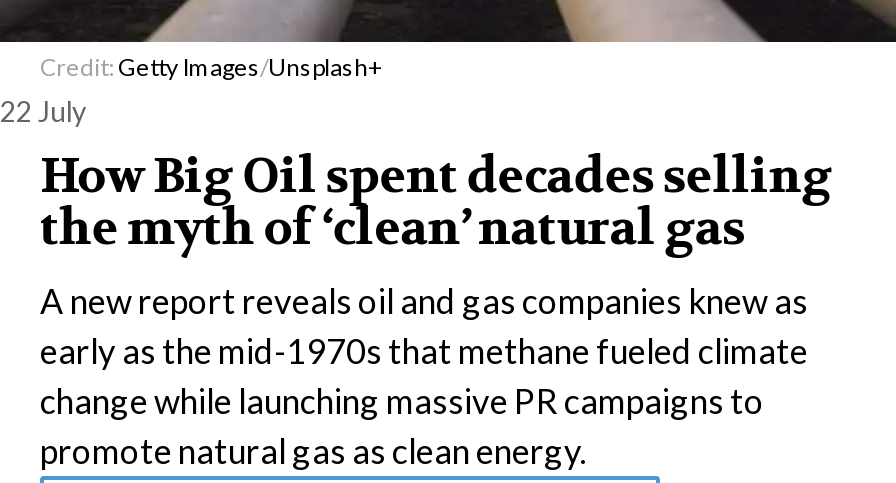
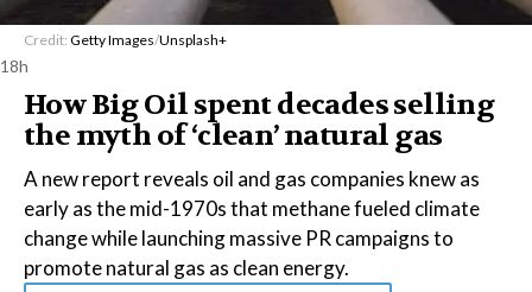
- 22 July
+ 18h
